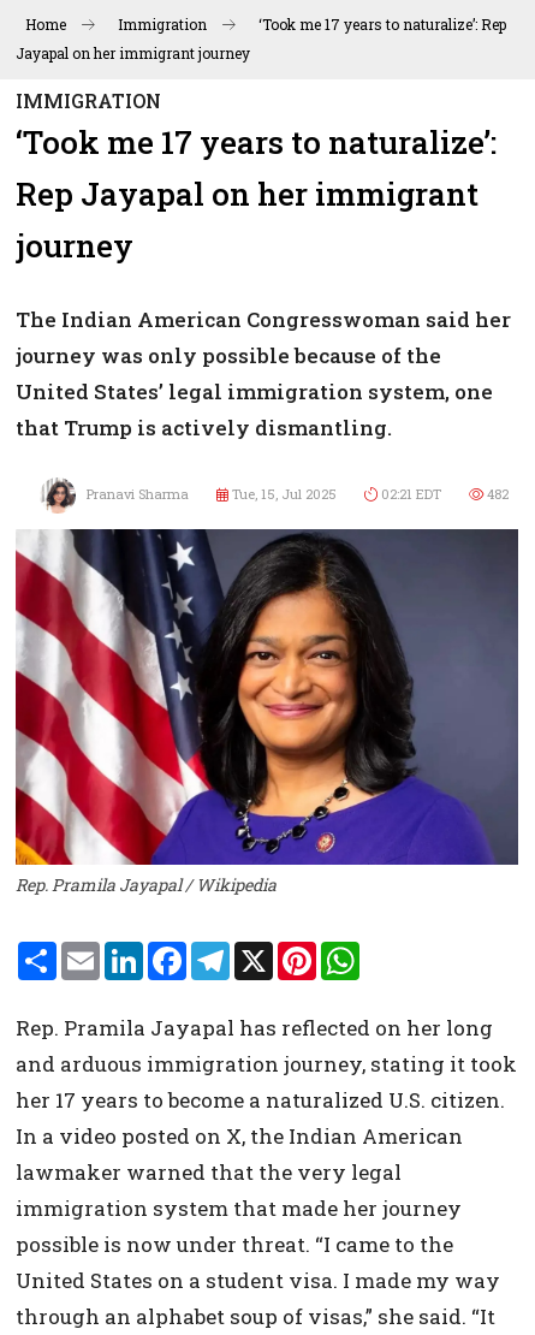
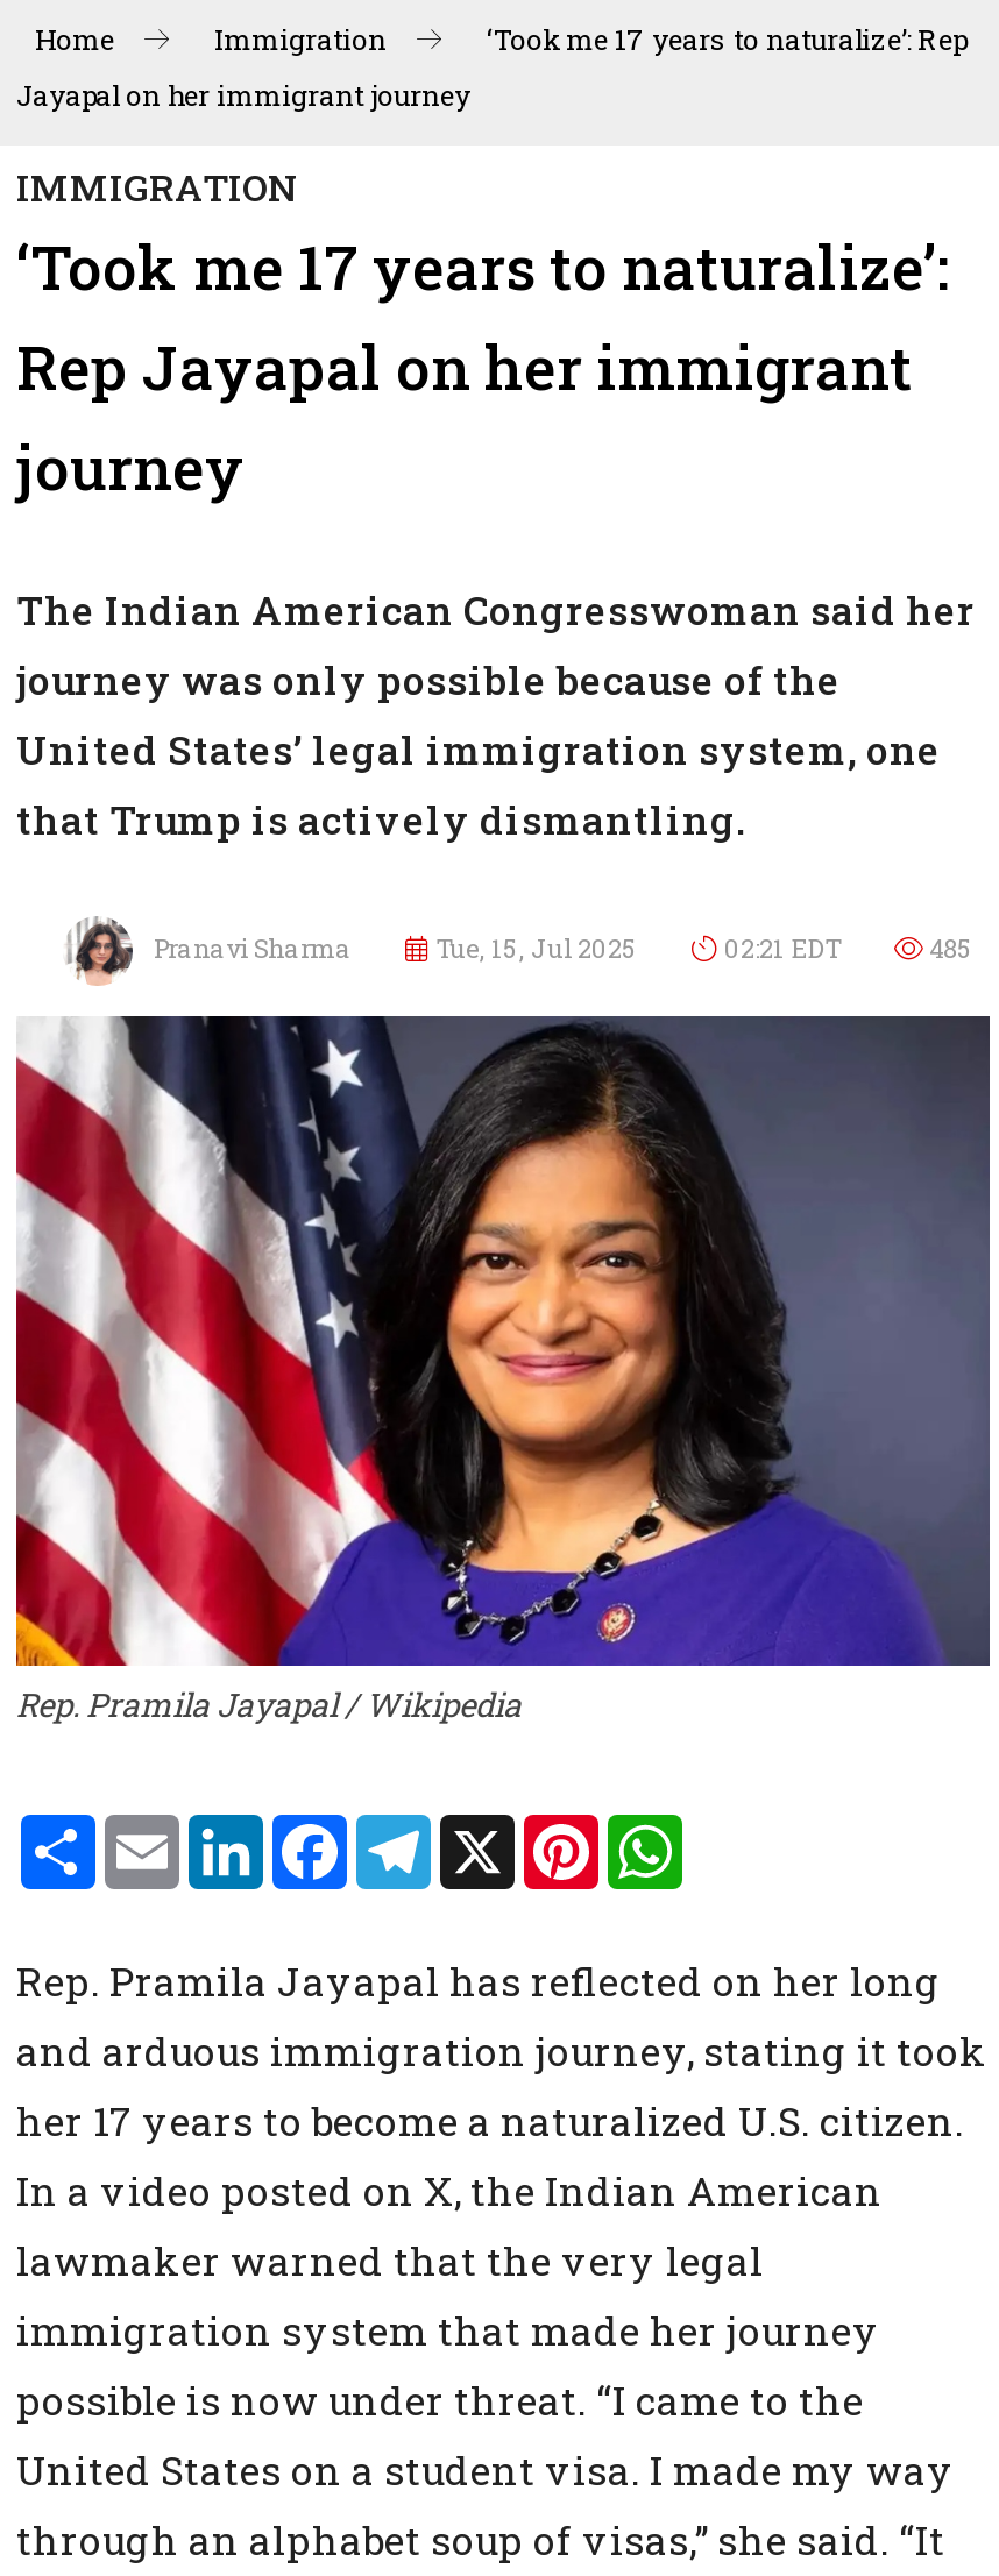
- 482
+ 485
